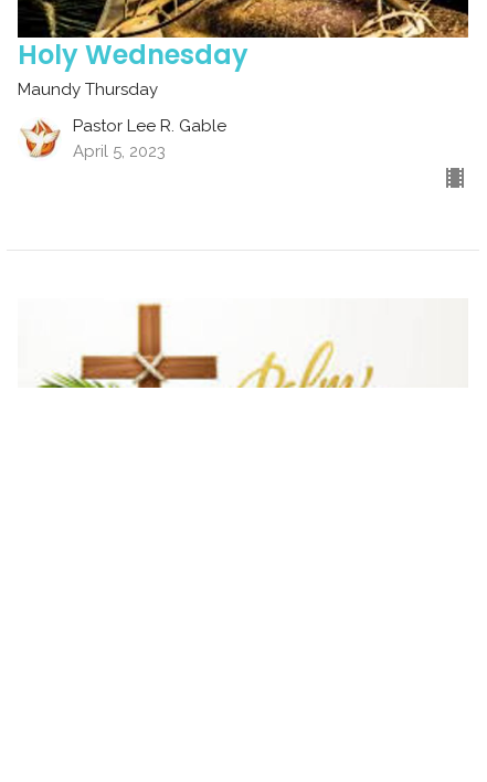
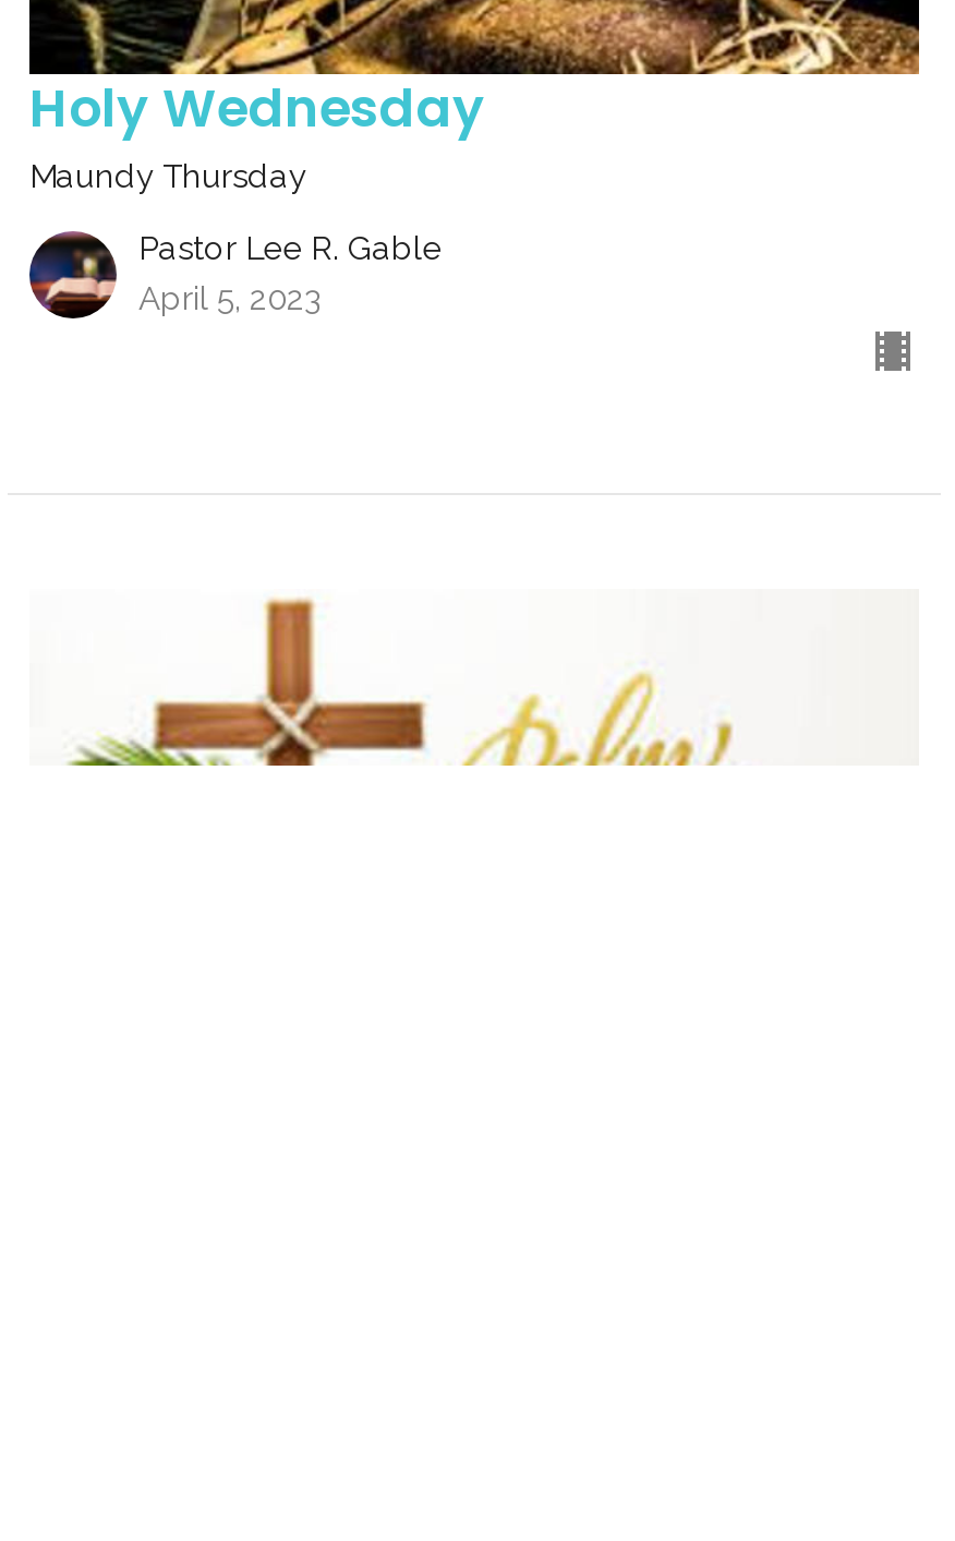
- [image]
+ [image]
